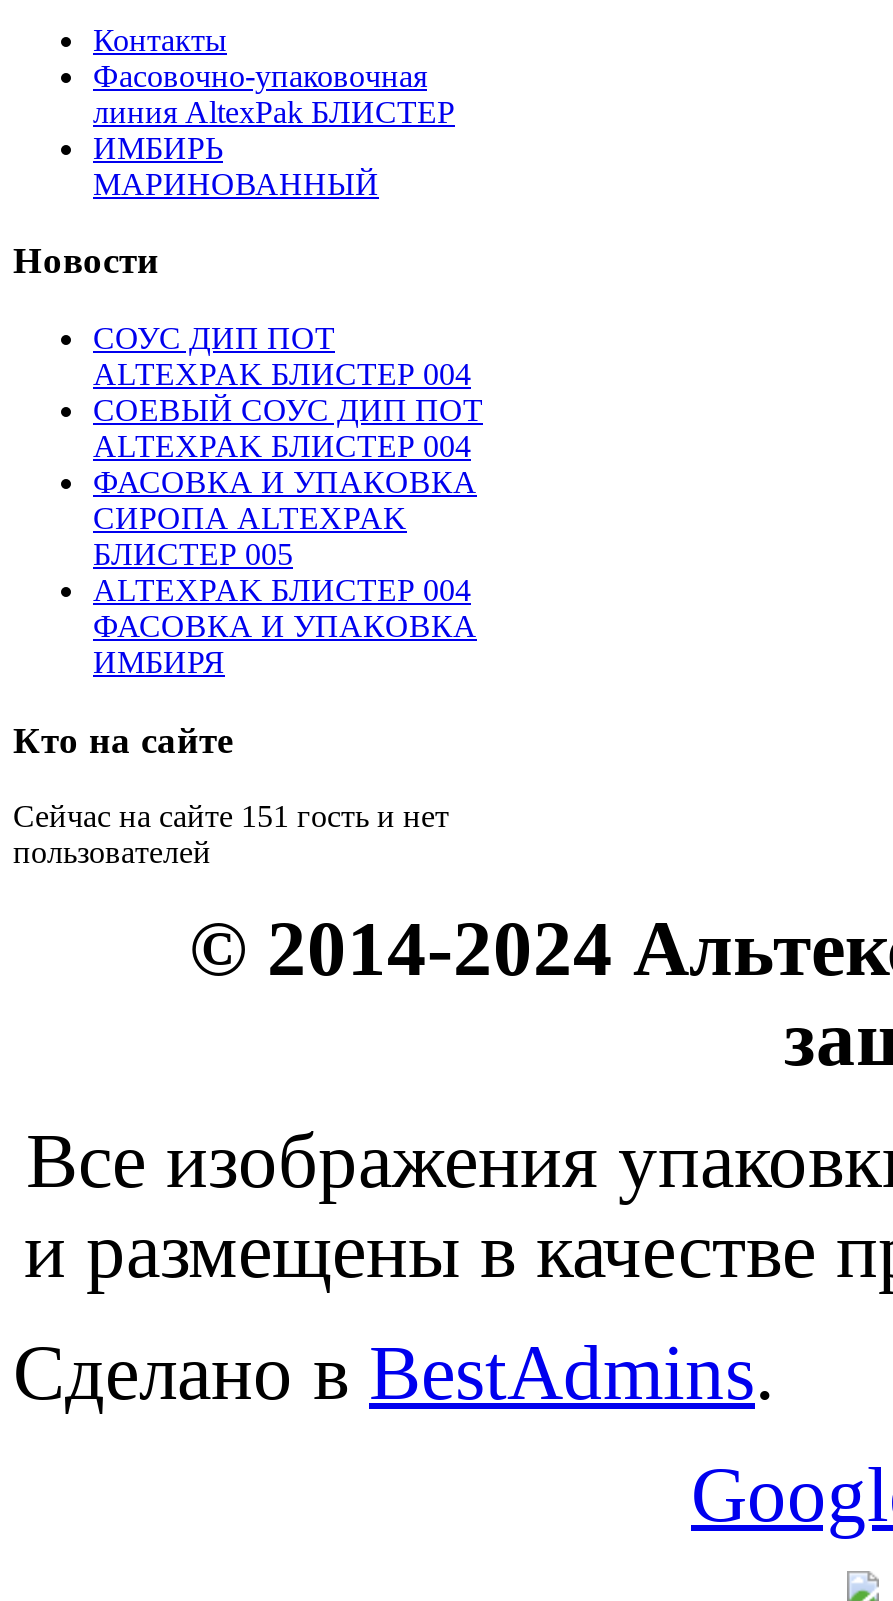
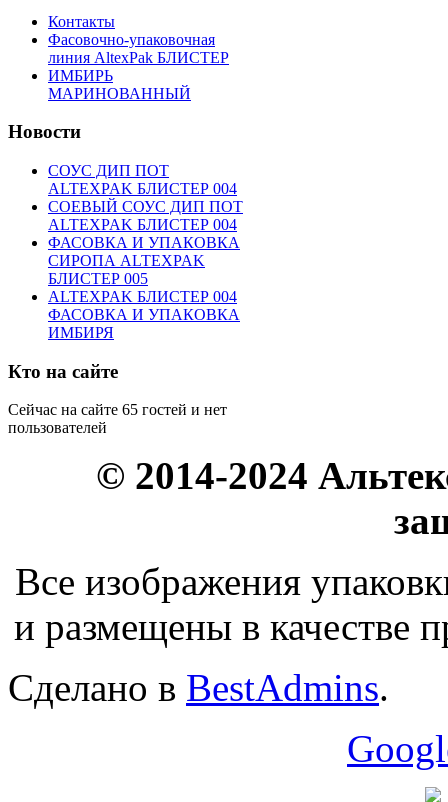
- Сейчас на сайте 151 гость и нет
+ Сейчас на сайте 65 гостей и нет
